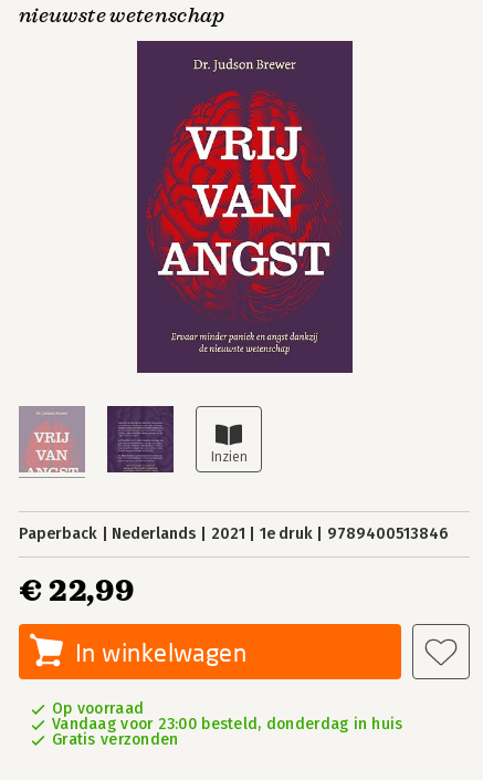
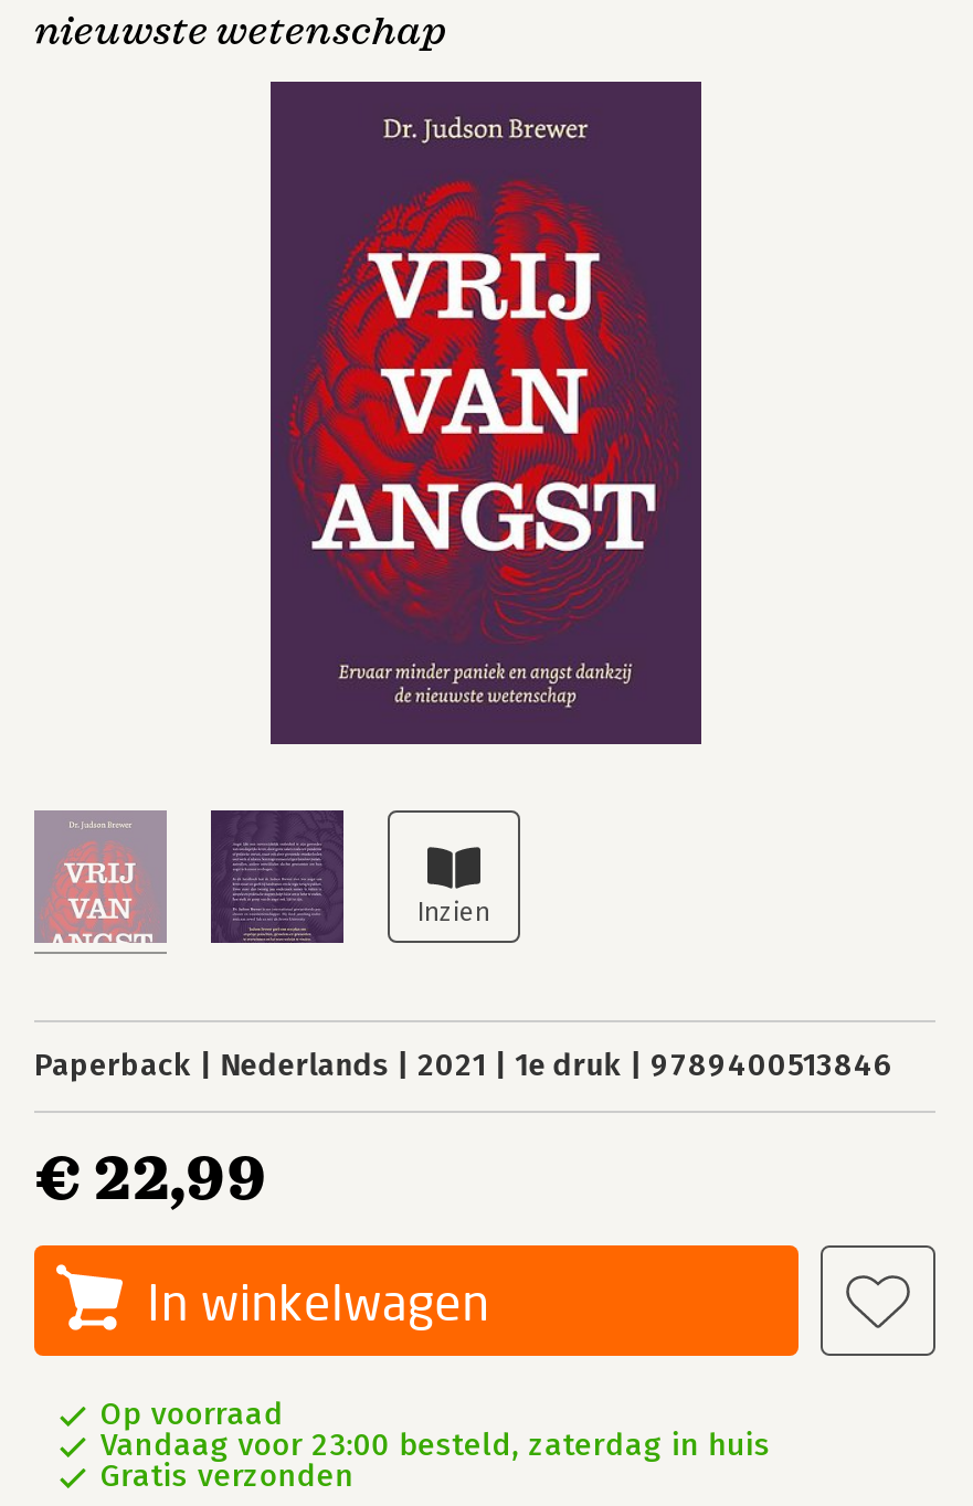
- Vandaag voor 23:00 besteld, donderdag in huis
+ Vandaag voor 23:00 besteld, zaterdag in huis
